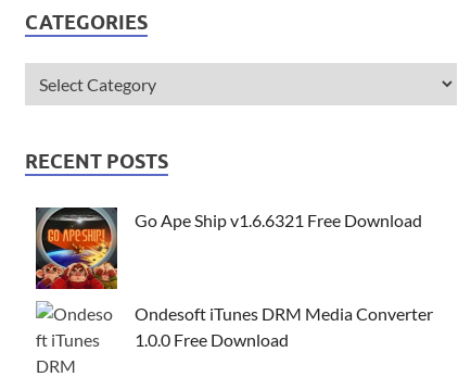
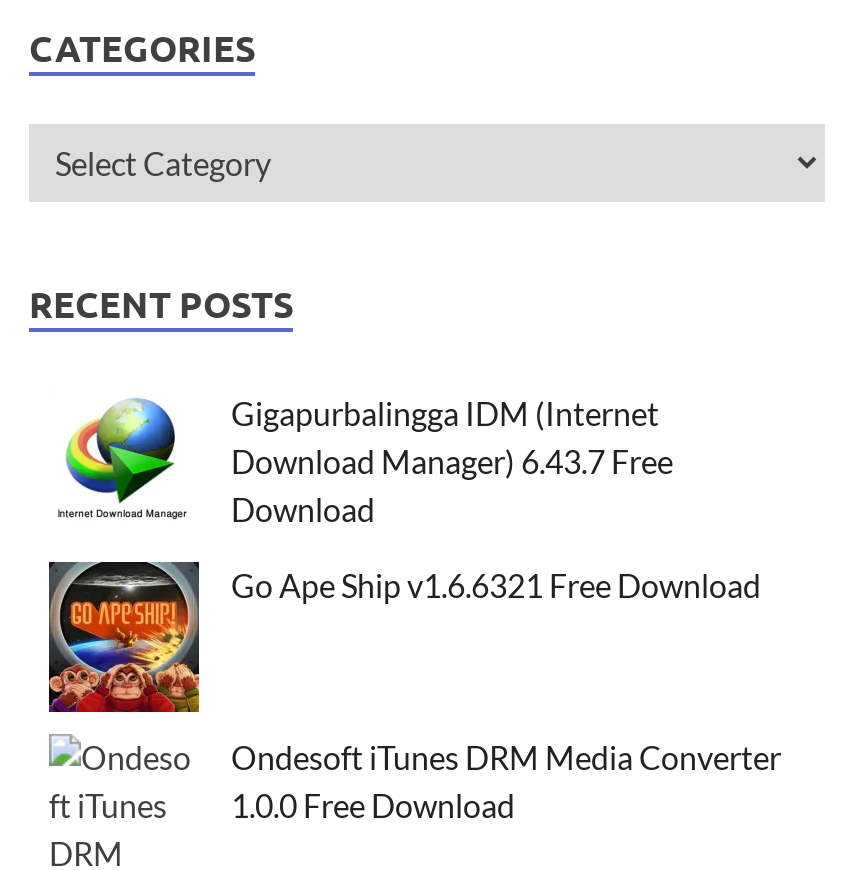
+ [image]
+ Gigapurbalingga IDM (Internet
+ Download Manager) 6.43.7 Free
+ Download
